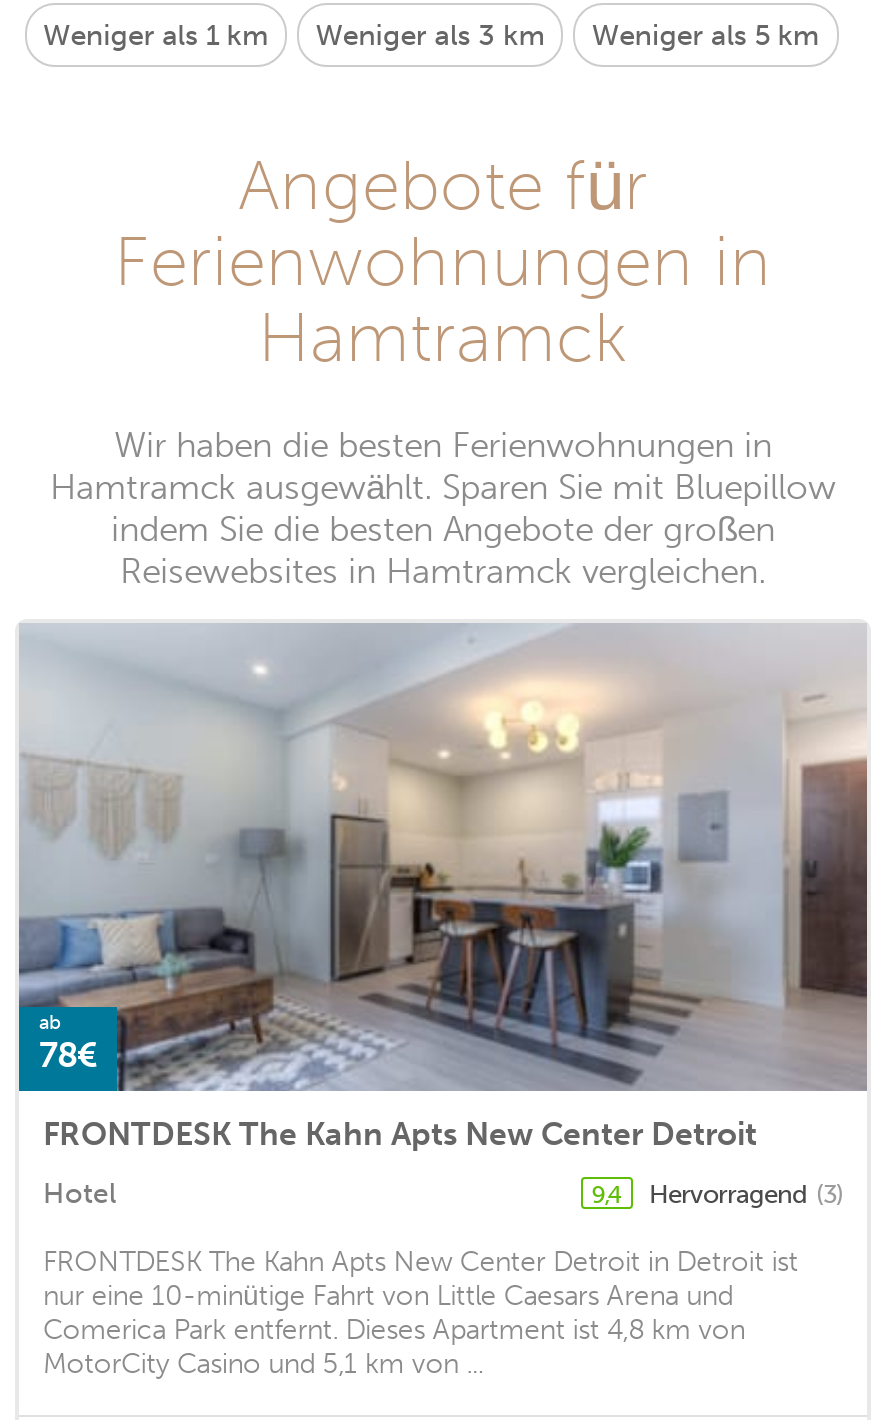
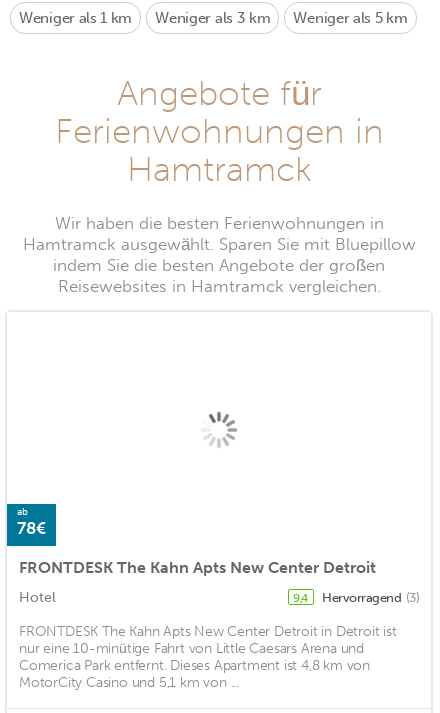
- [image]
